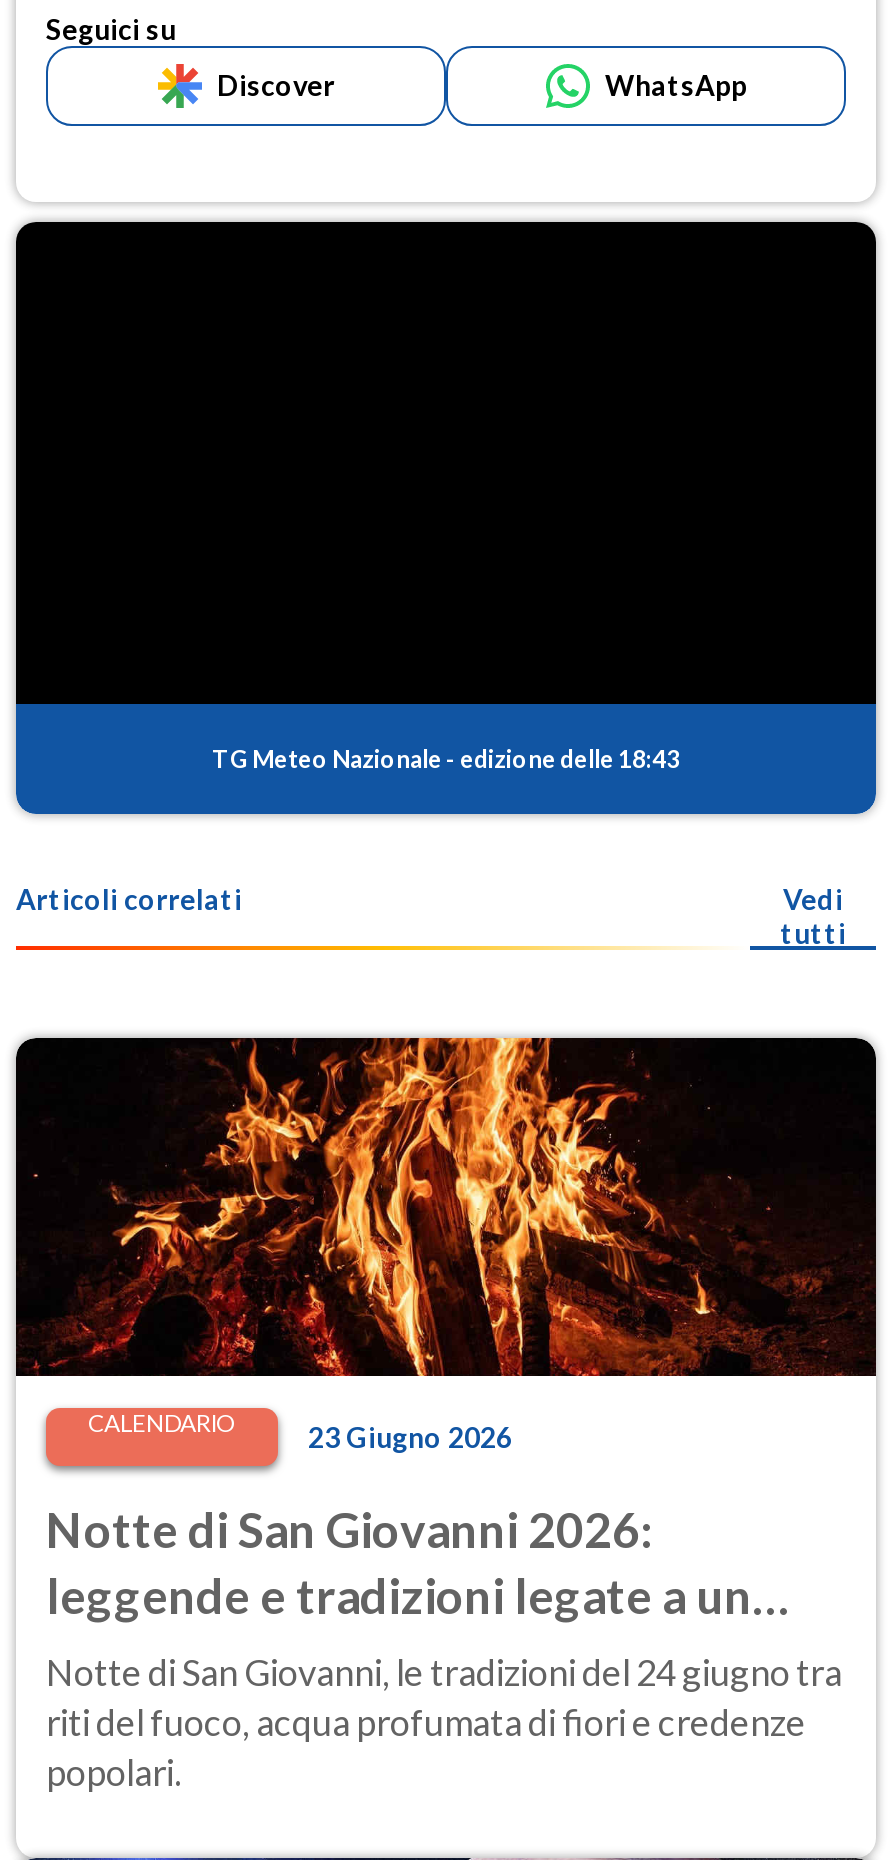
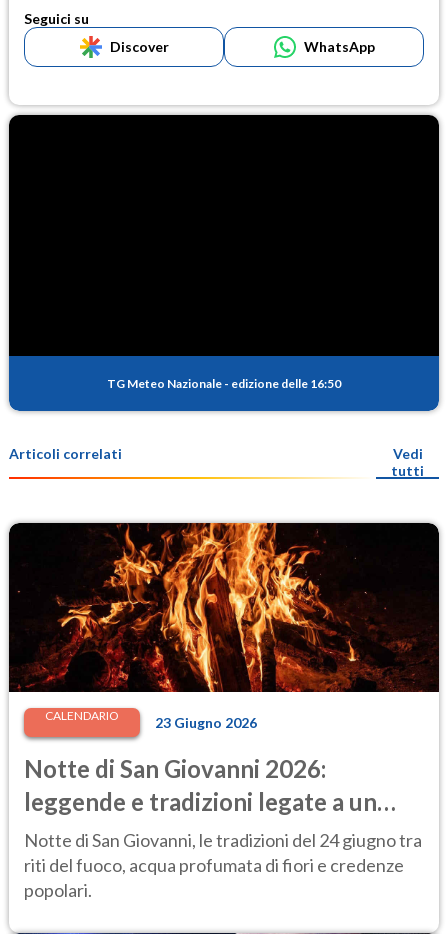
- TG Meteo Nazionale - edizione delle 18:43
+ TG Meteo Nazionale - edizione delle 16:50
